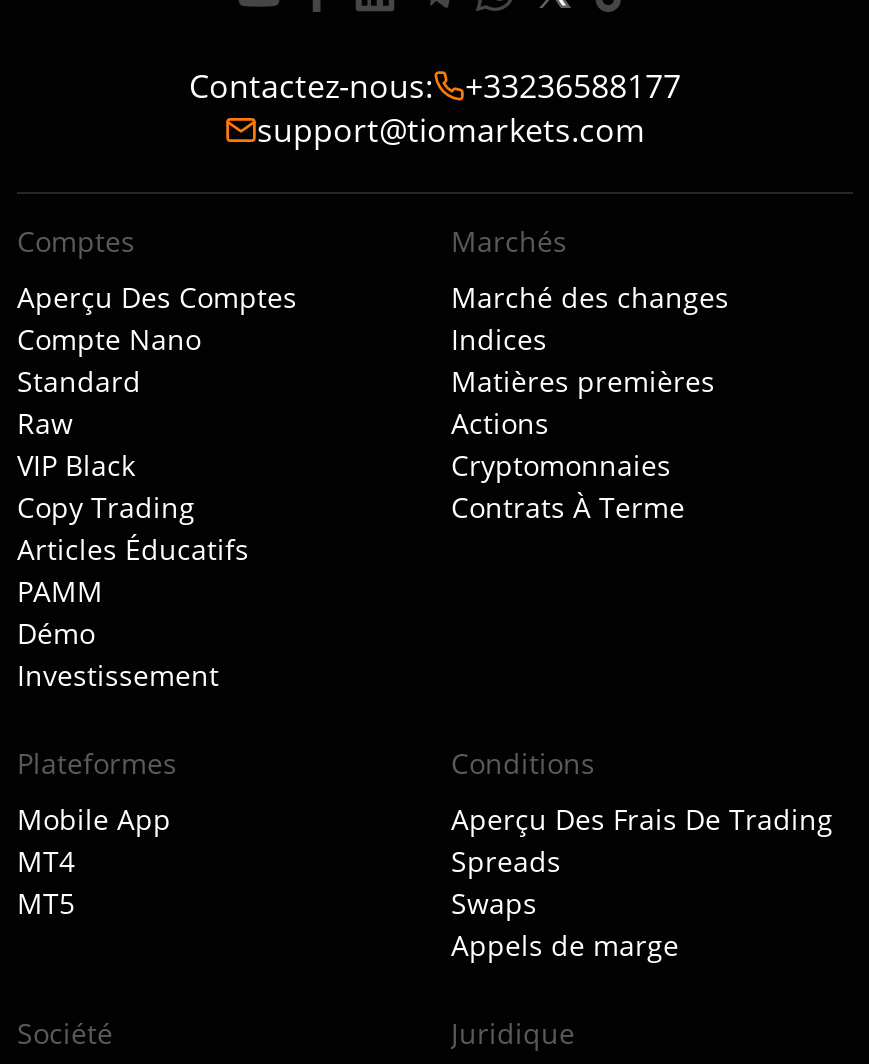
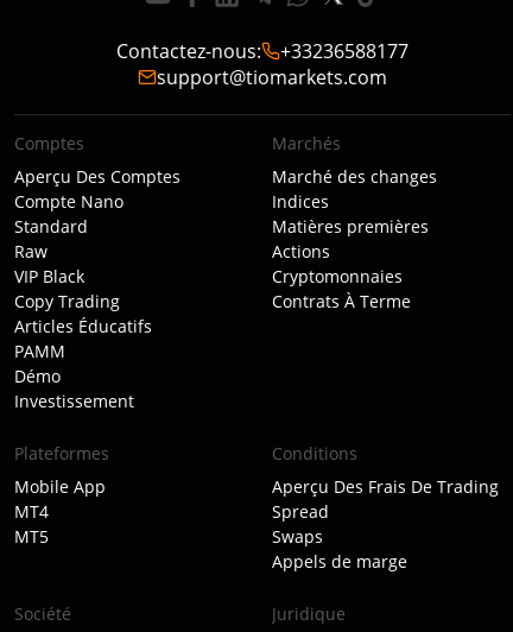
- Spreads
+ Spread
